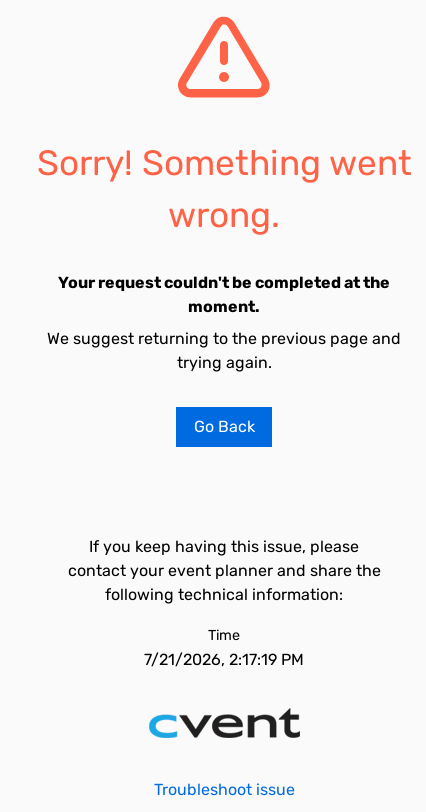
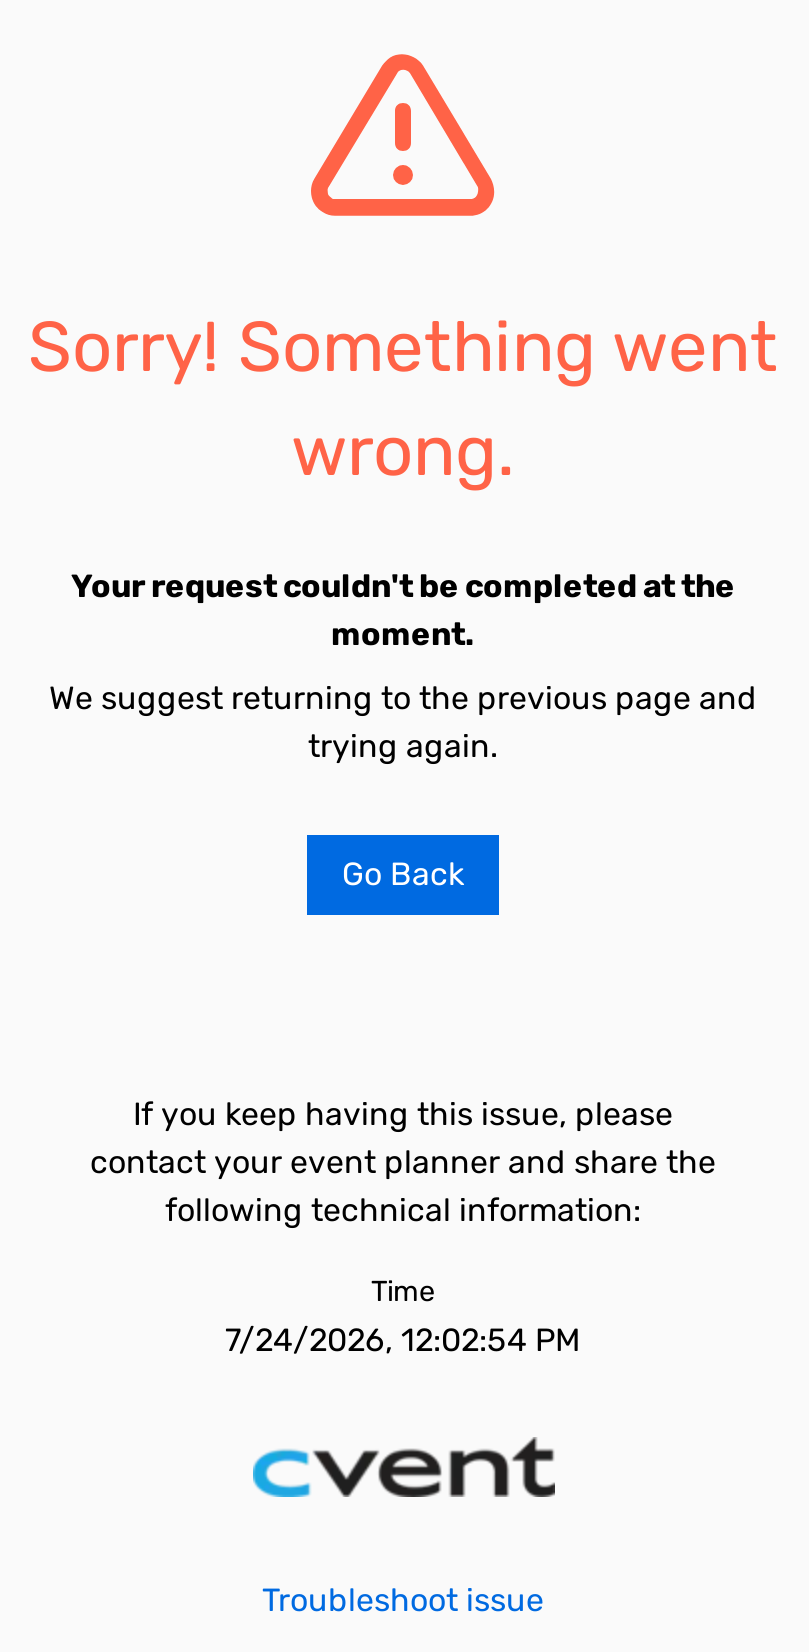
- 7/21/2026, 2:17:19 PM
+ 7/24/2026, 12:02:54 PM
